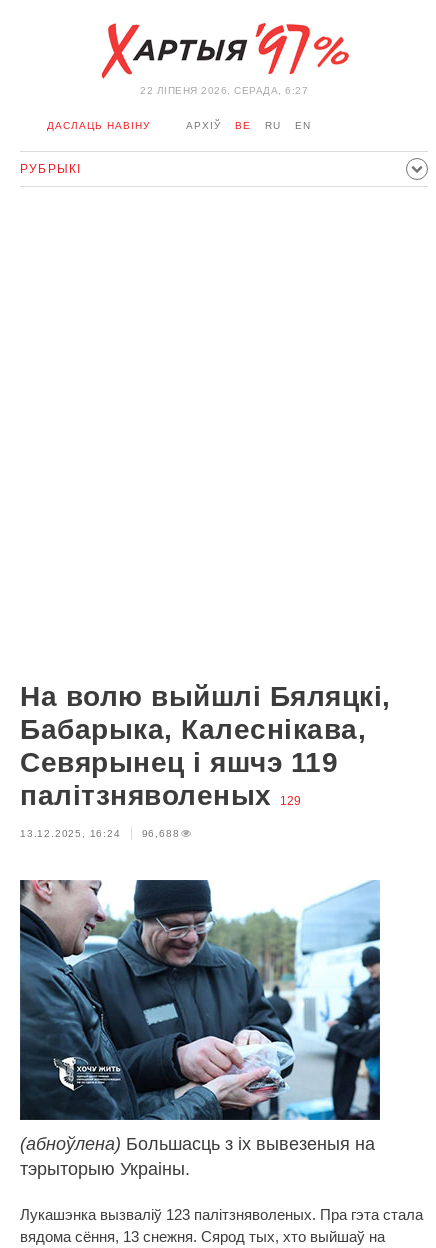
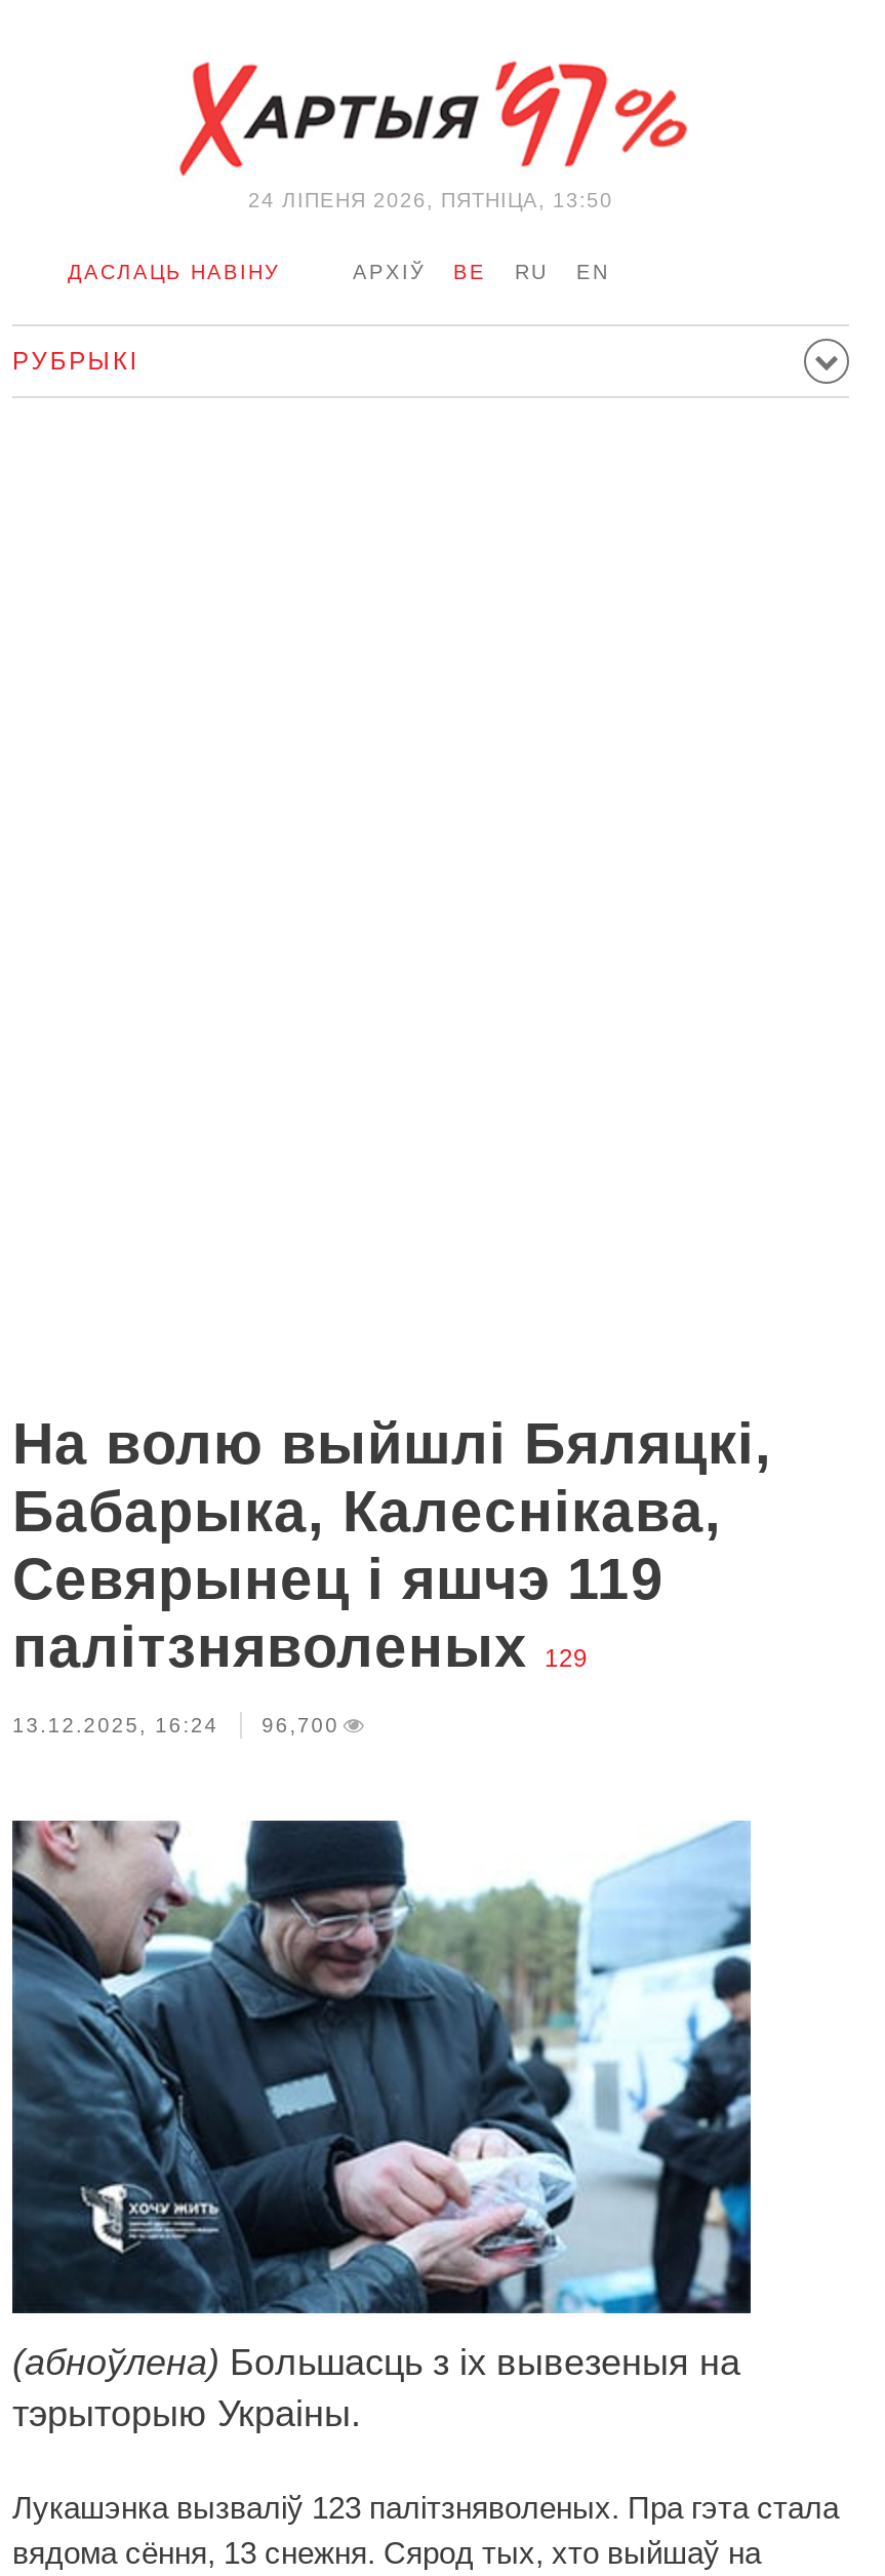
- 22 ЛIПЕНЯ 2026, СЕРАДА, 6:27
+ 24 ЛIПЕНЯ 2026, ПЯТНІЦА, 13:50

- 13.12.2025, 16:24 96,688
+ 13.12.2025, 16:24 96,700
